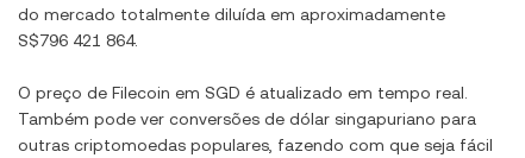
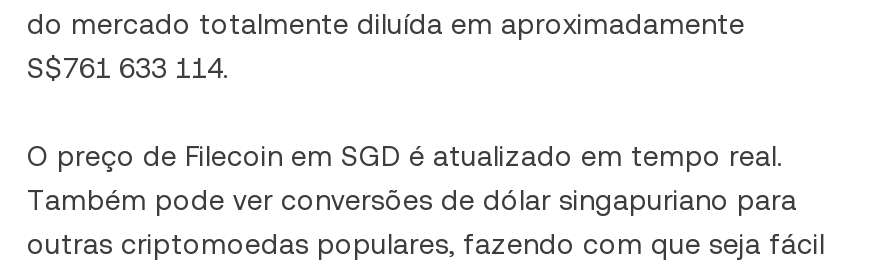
- S$796 421 864.
+ S$761 633 114.
